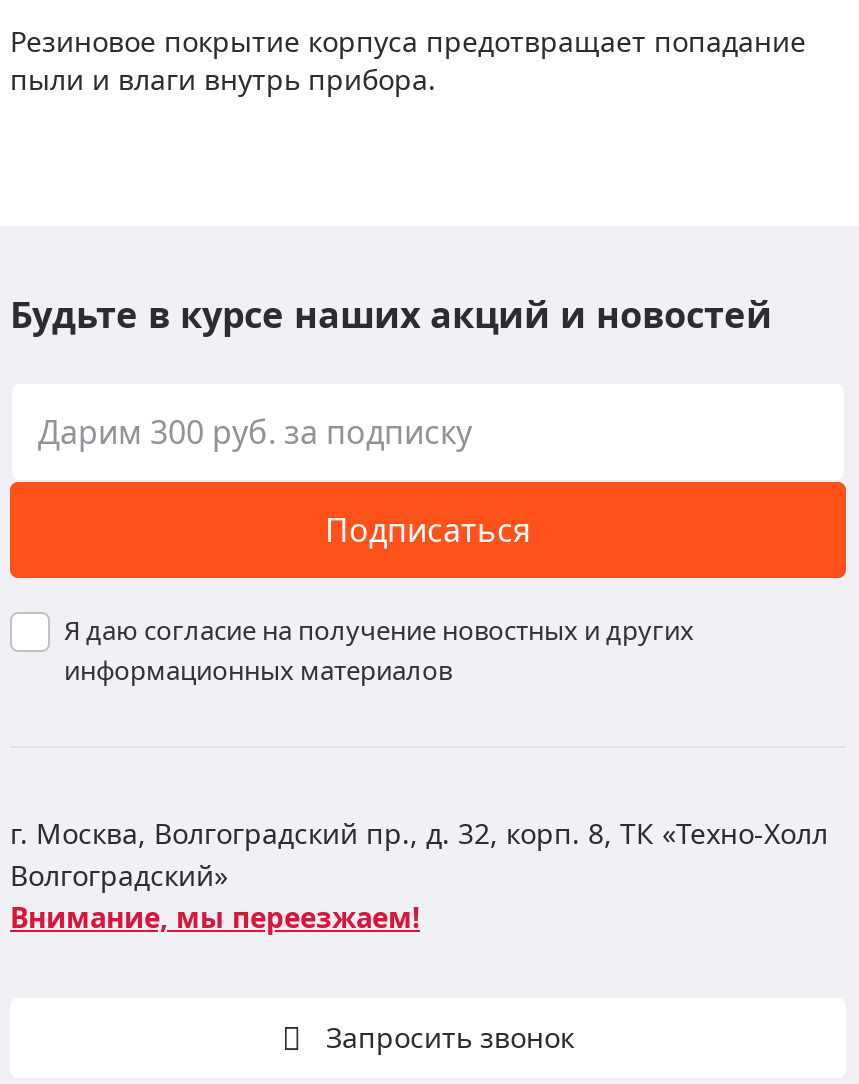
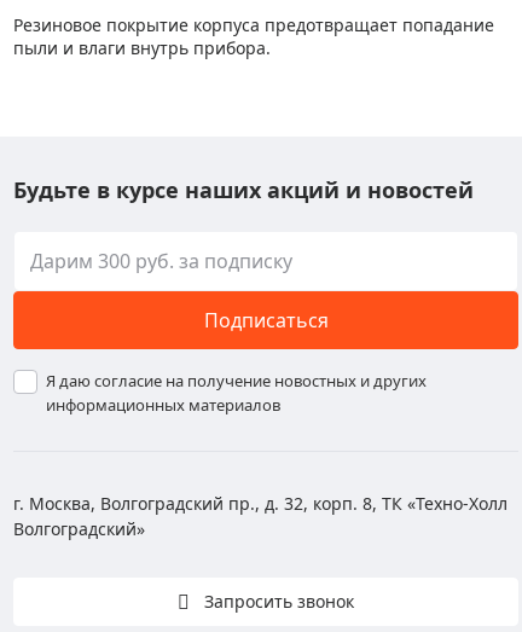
- Внимание, мы переезжаем!
